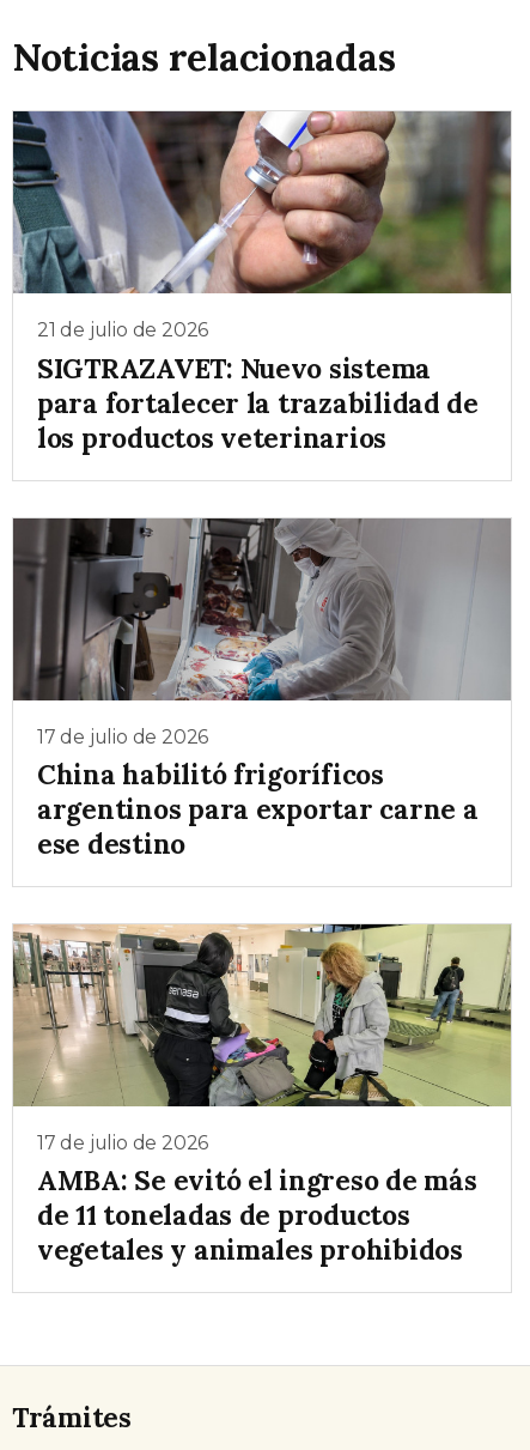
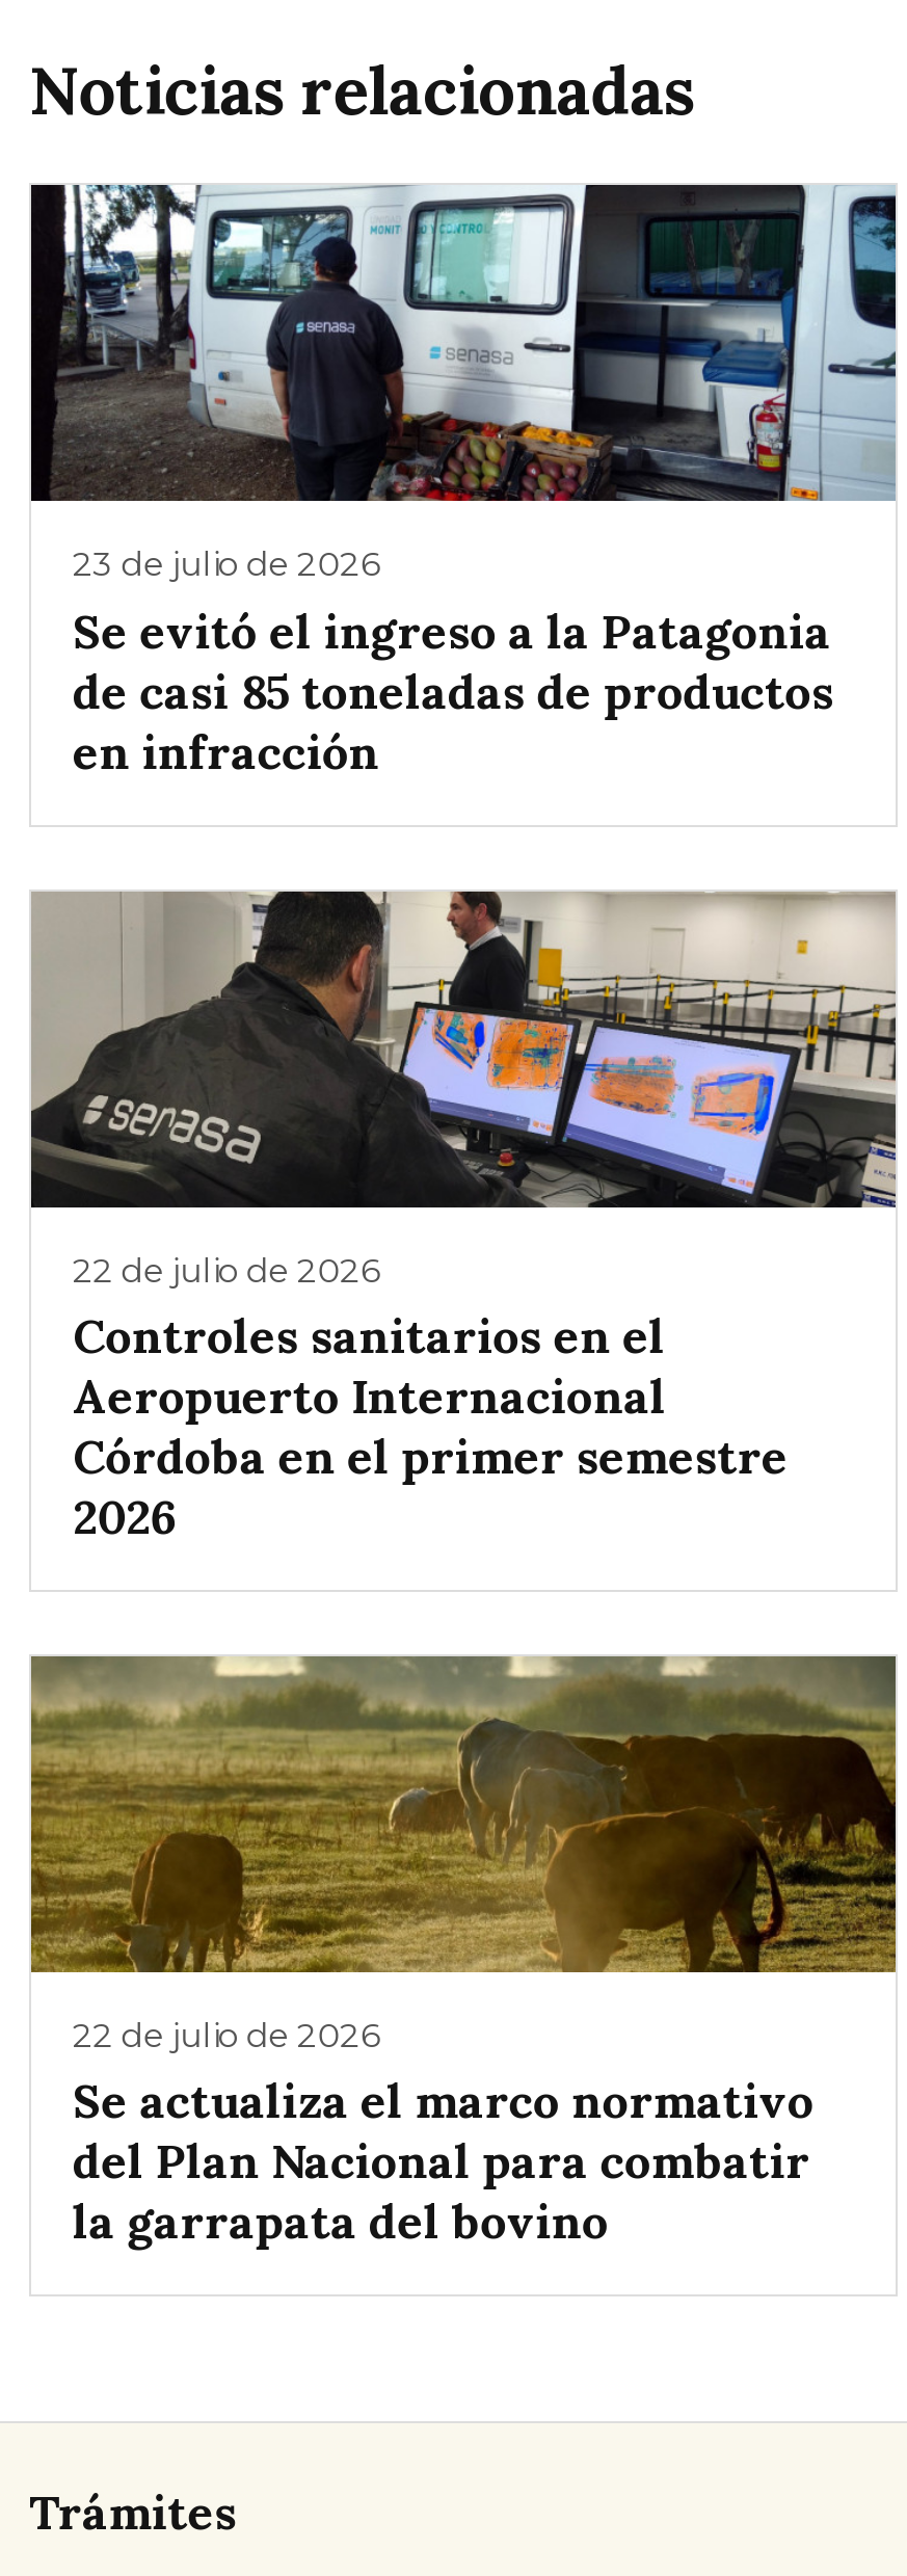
- [image]
- 21 de julio de 2026
- SIGTRAZAVET: Nuevo sistema
- para fortalecer la trazabilidad de
- los productos veterinarios
+ [image]
+ 23 de julio de 2026
+ Se evitó el ingreso a la Patagonia
+ de casi 85 toneladas de productos
+ en infracción

- [image]
- 17 de julio de 2026
- China habilitó frigoríficos
- argentinos para exportar carne a
- ese destino
+ [image]
+ 22 de julio de 2026
+ Controles sanitarios en el
+ Aeropuerto Internacional
+ Córdoba en el primer semestre
+ 2026

- [image]
- 17 de julio de 2026
- AMBA: Se evitó el ingreso de más
- de 11 toneladas de productos
- vegetales y animales prohibidos
+ [image]
+ 22 de julio de 2026
+ Se actualiza el marco normativo
+ del Plan Nacional para combatir
+ la garrapata del bovino
